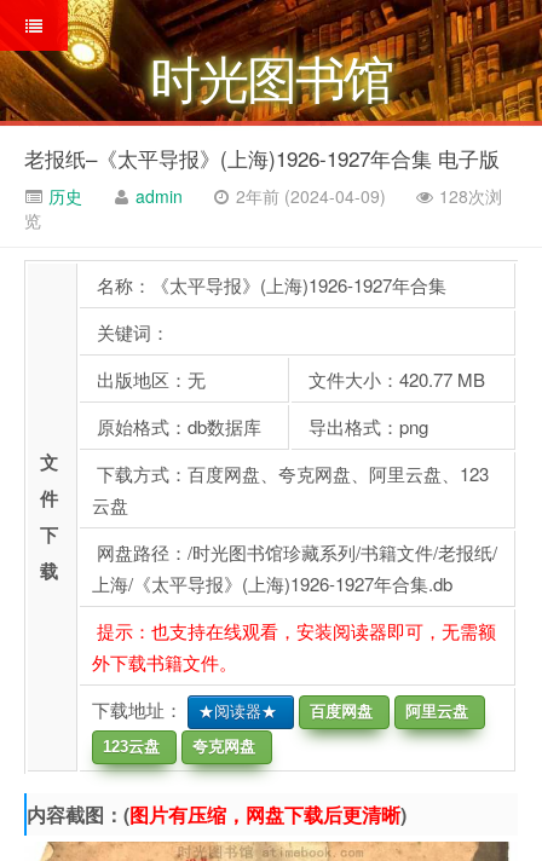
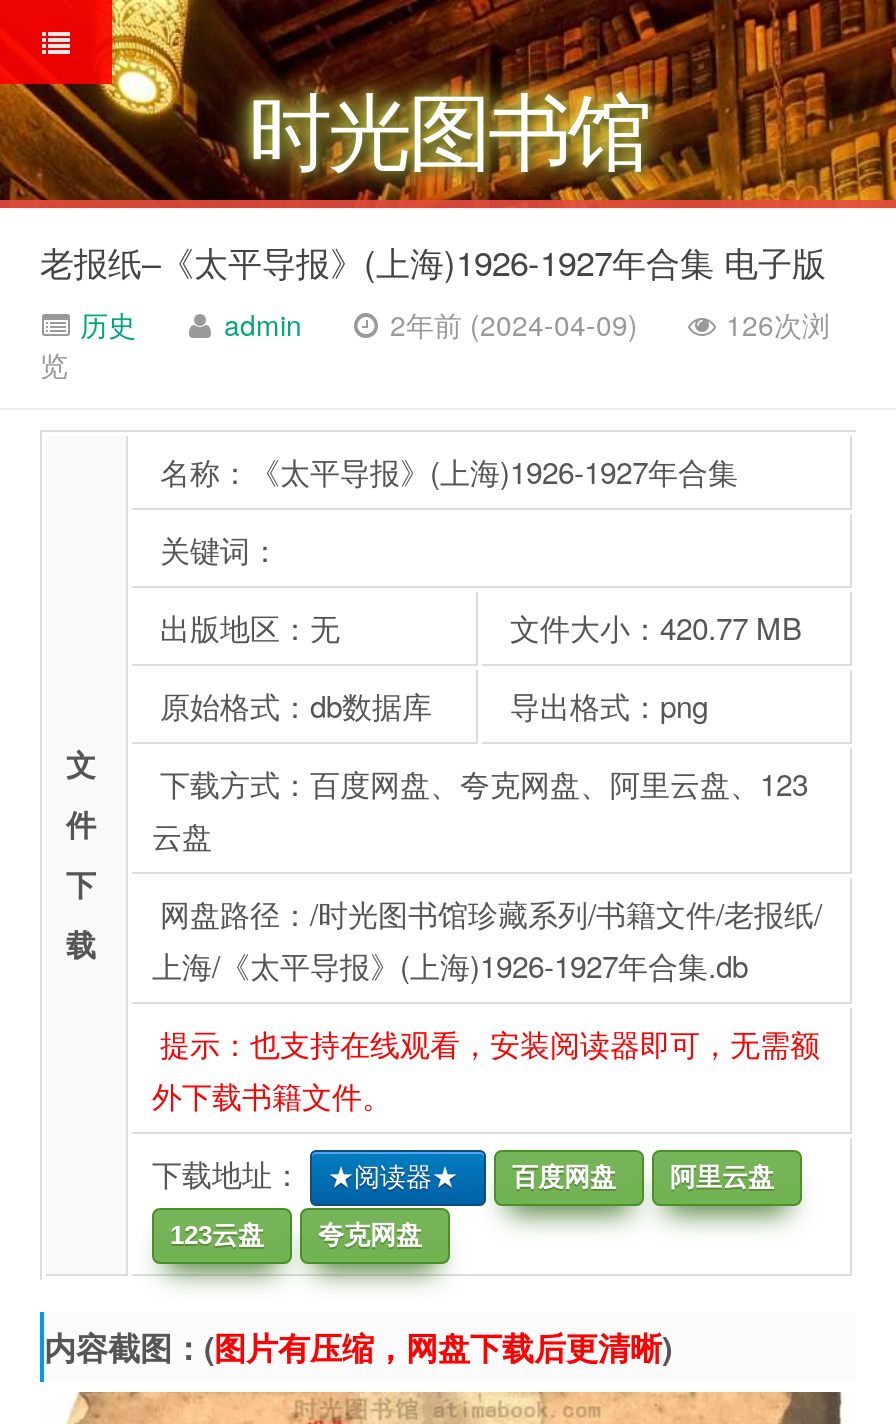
- admin 2年前 (2024-04-09) 128次浏
+ admin 2年前 (2024-04-09) 126次浏
